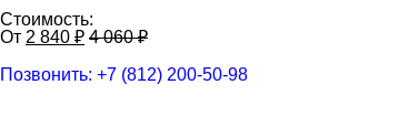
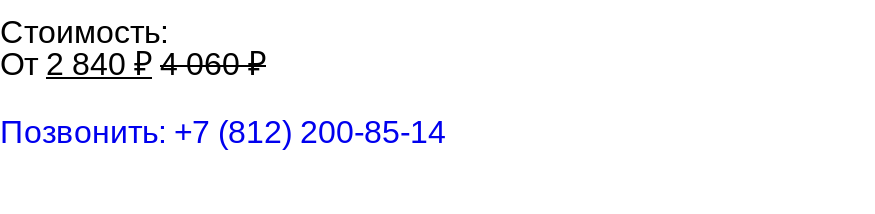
- Позвонить: +7 (812) 200-50-98
+ Позвонить: +7 (812) 200-85-14
